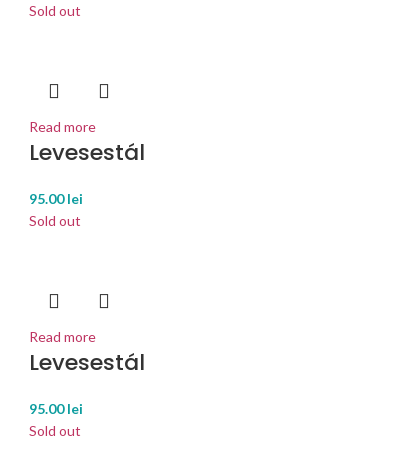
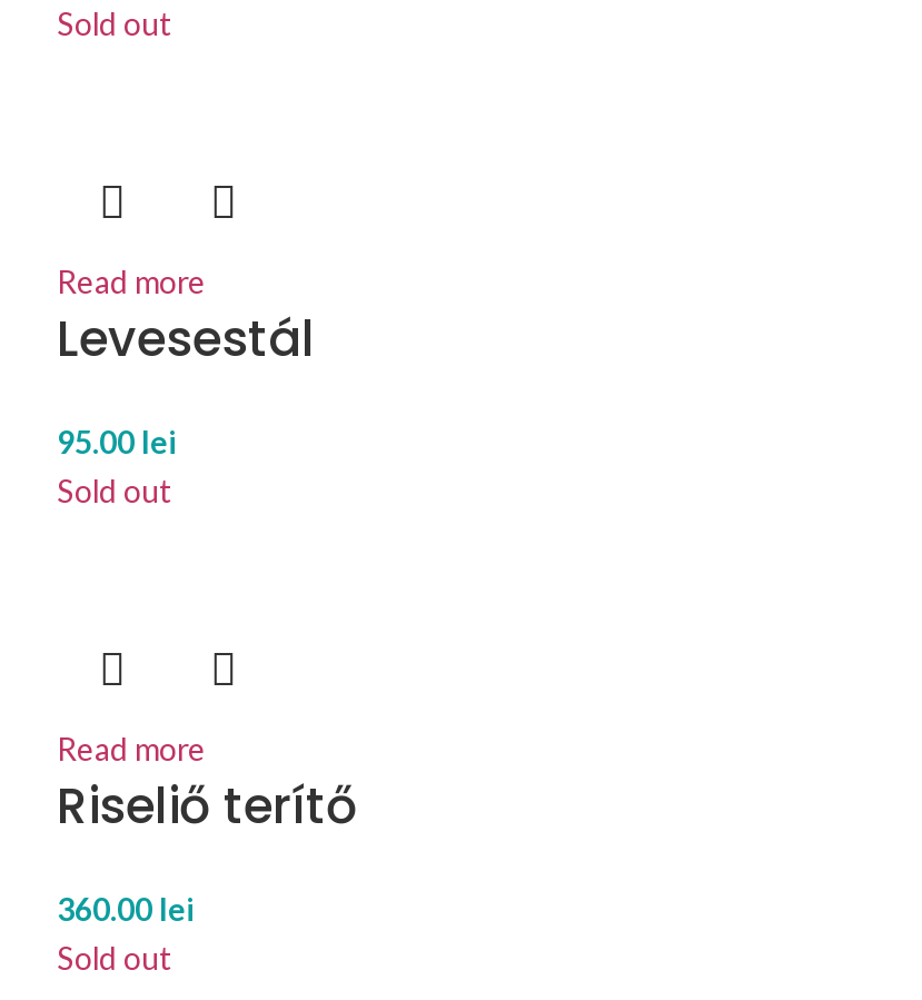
- Levesestál
+ Riseliő terítő

- 95.00 lei
+ 360.00 lei
